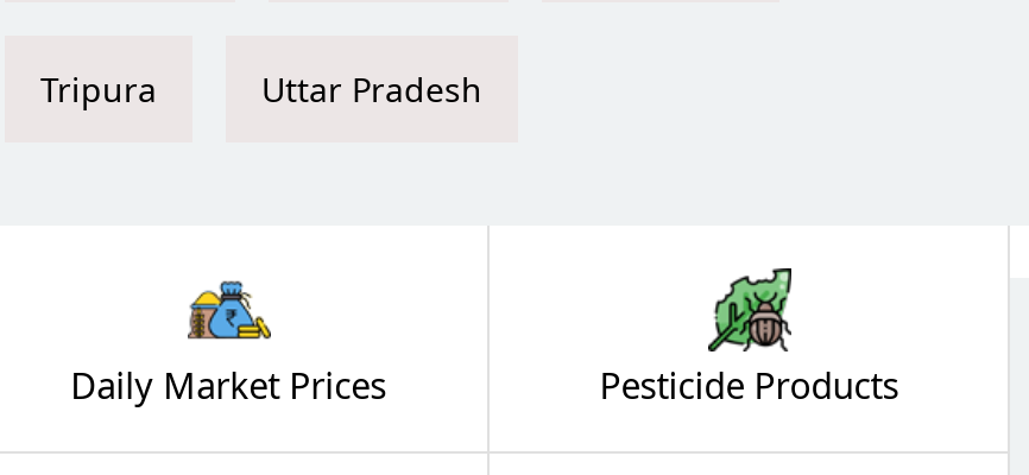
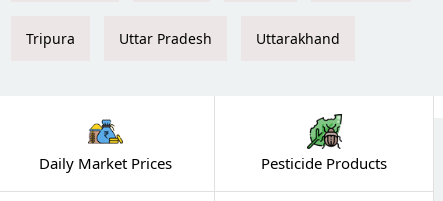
+ Uttarakhand
